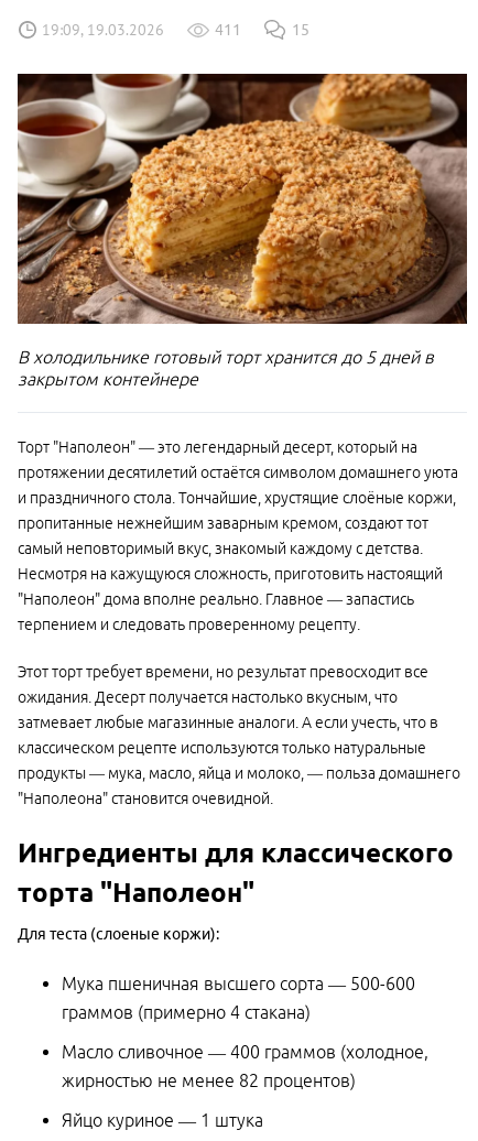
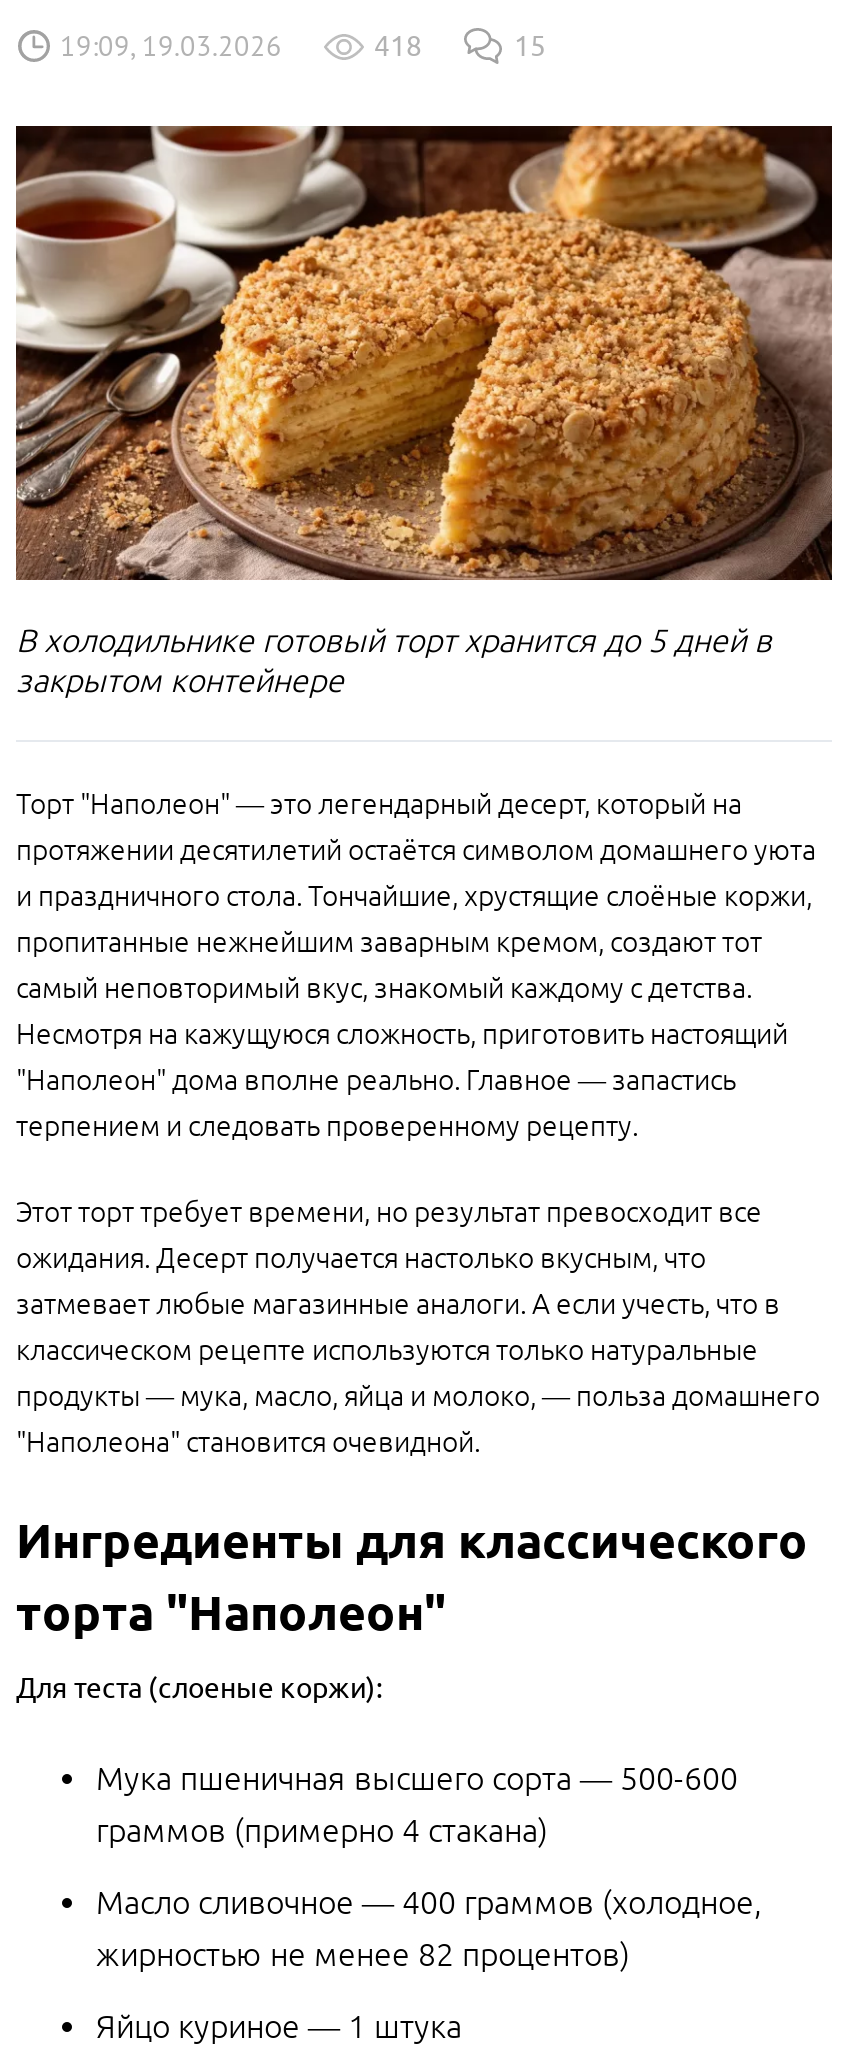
- 411
+ 418
